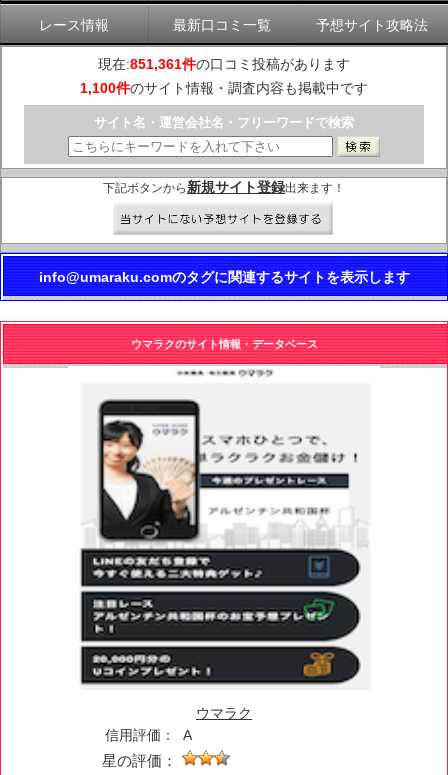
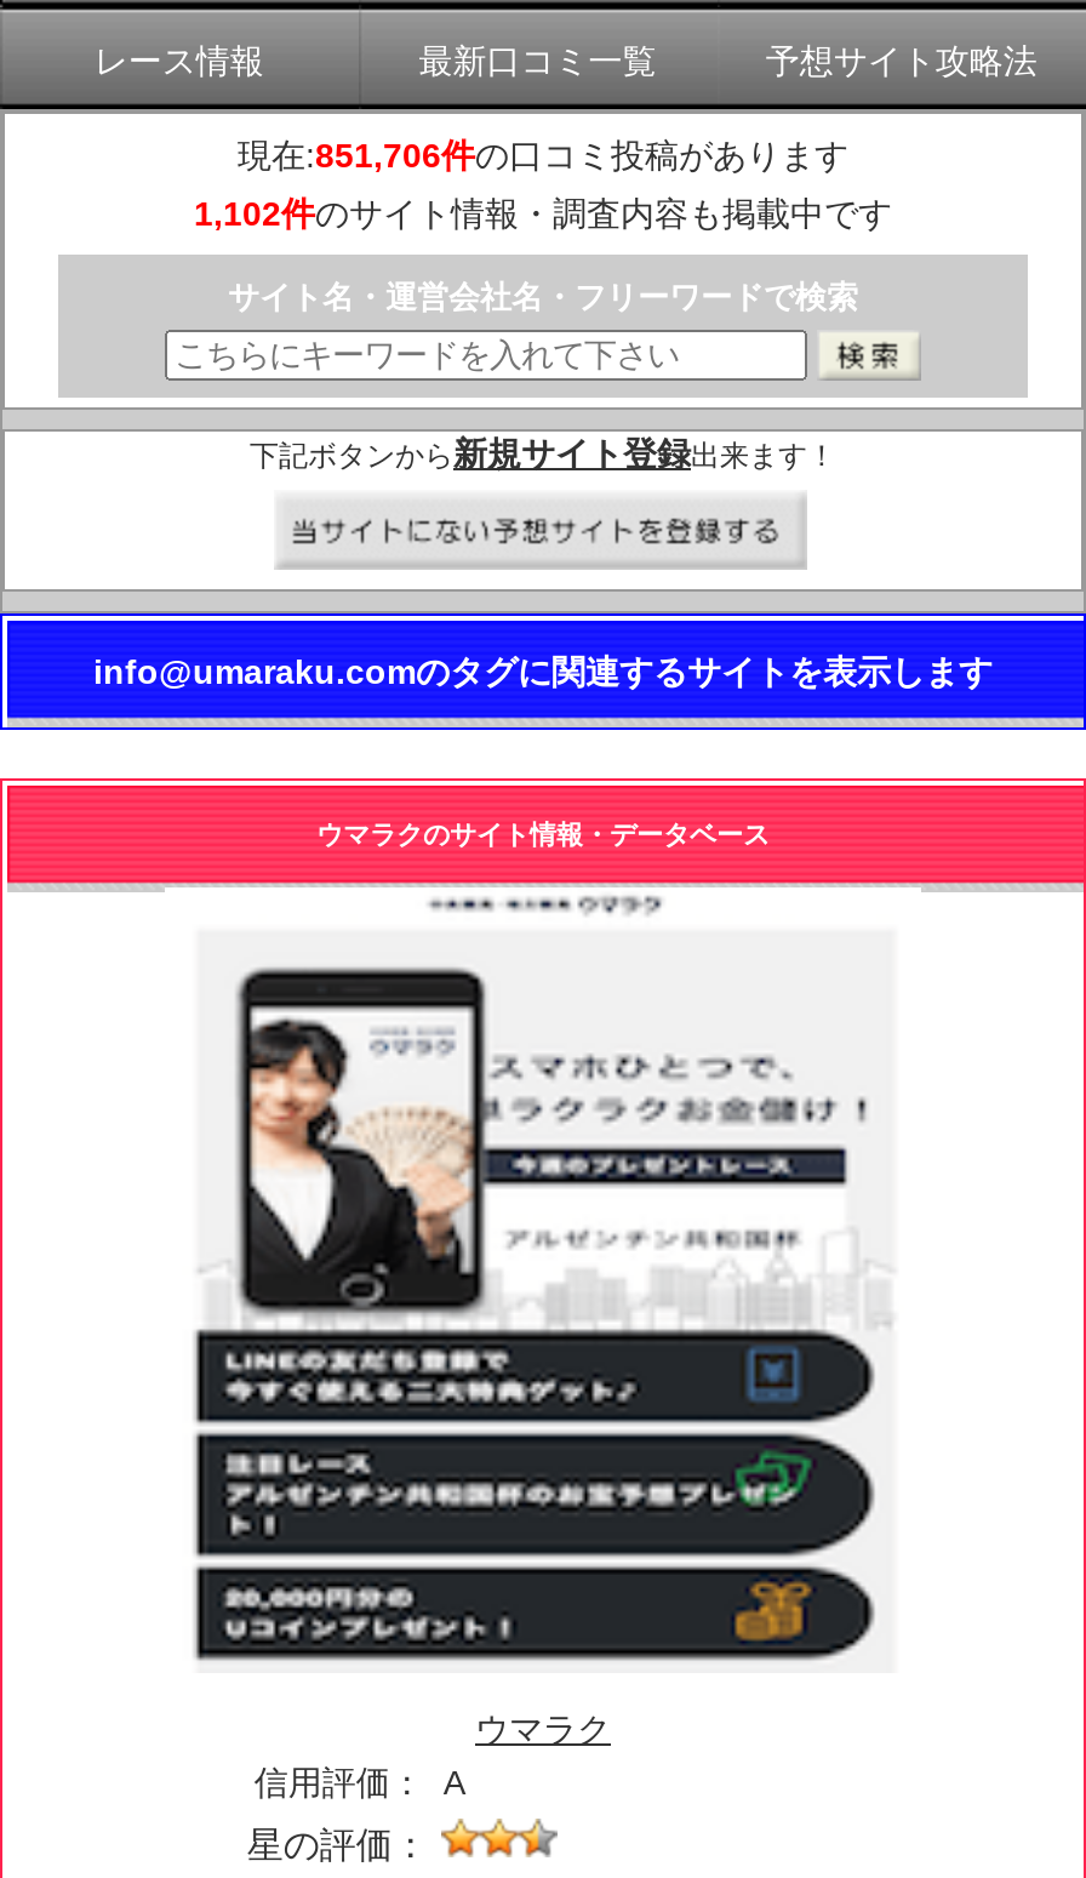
- 現在:851,361件の口コミ投稿があります
+ 現在:851,706件の口コミ投稿があります

- 1,100件のサイト情報・調査内容も掲載中です
+ 1,102件のサイト情報・調査内容も掲載中です
